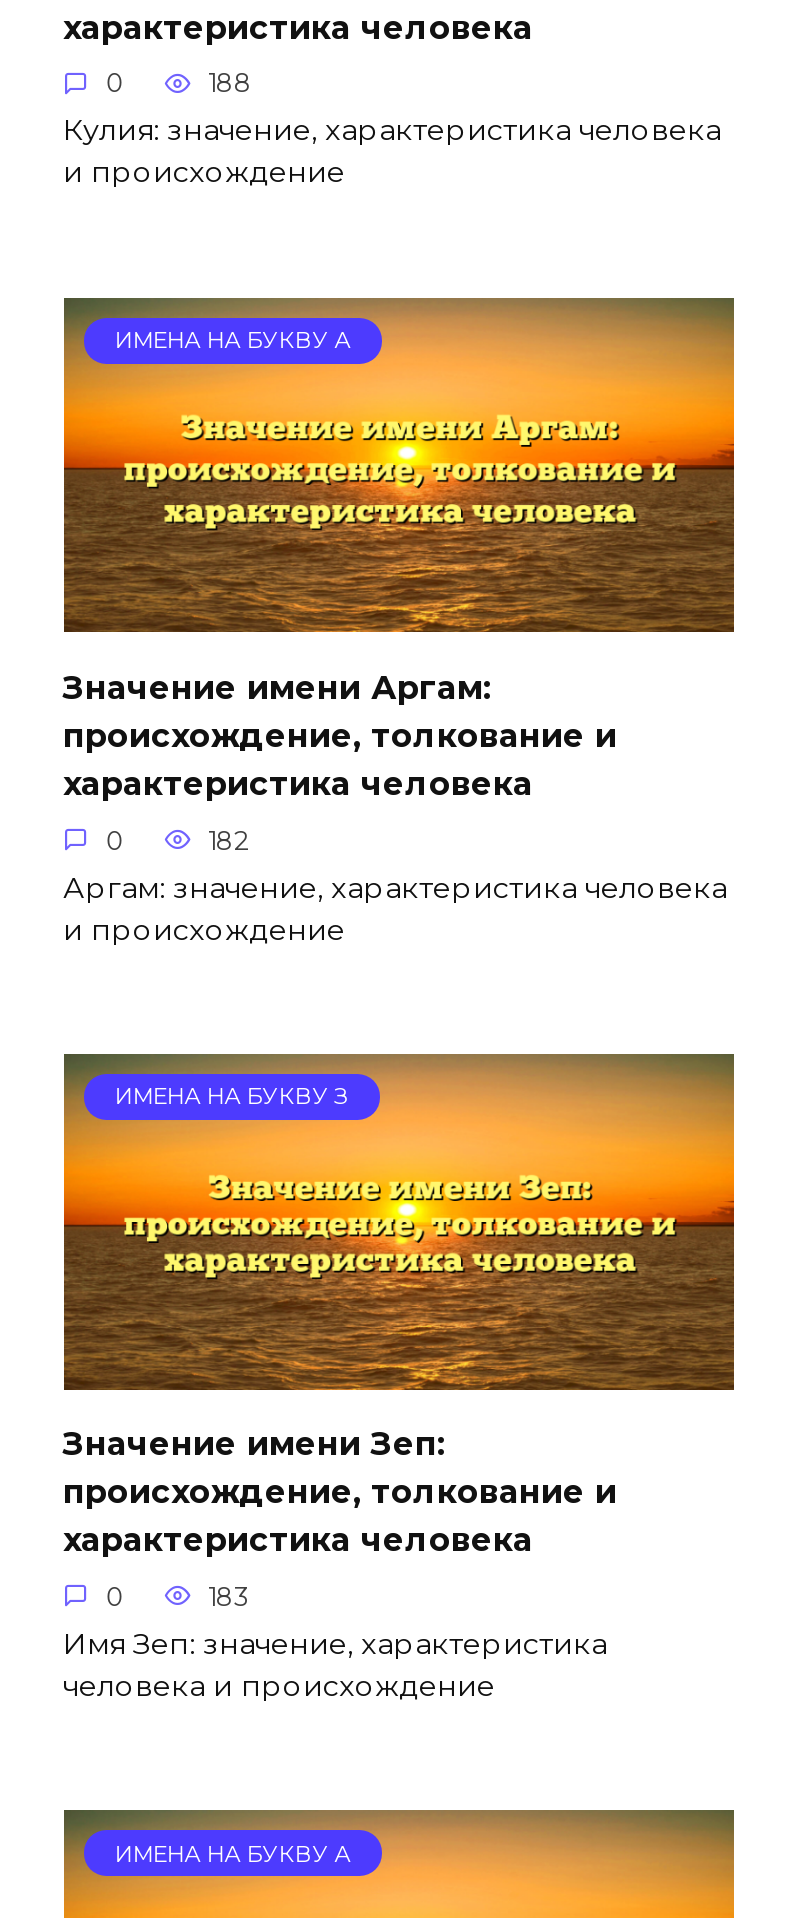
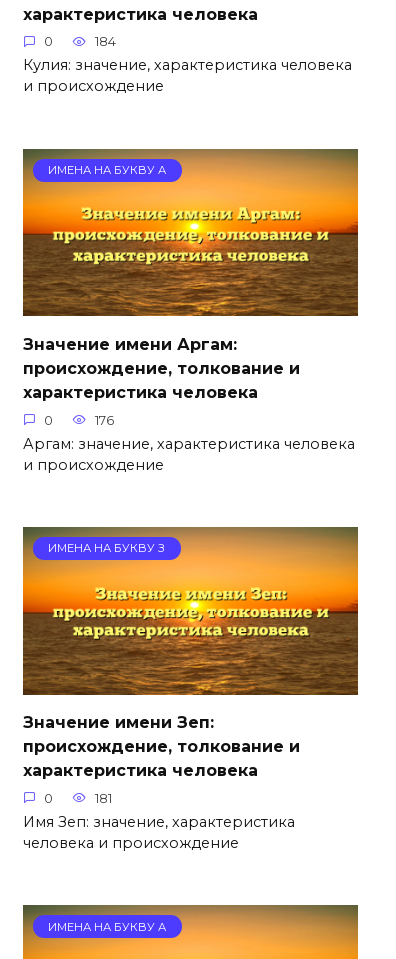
- 188
+ 184

- 182
+ 176

- 183
+ 181
